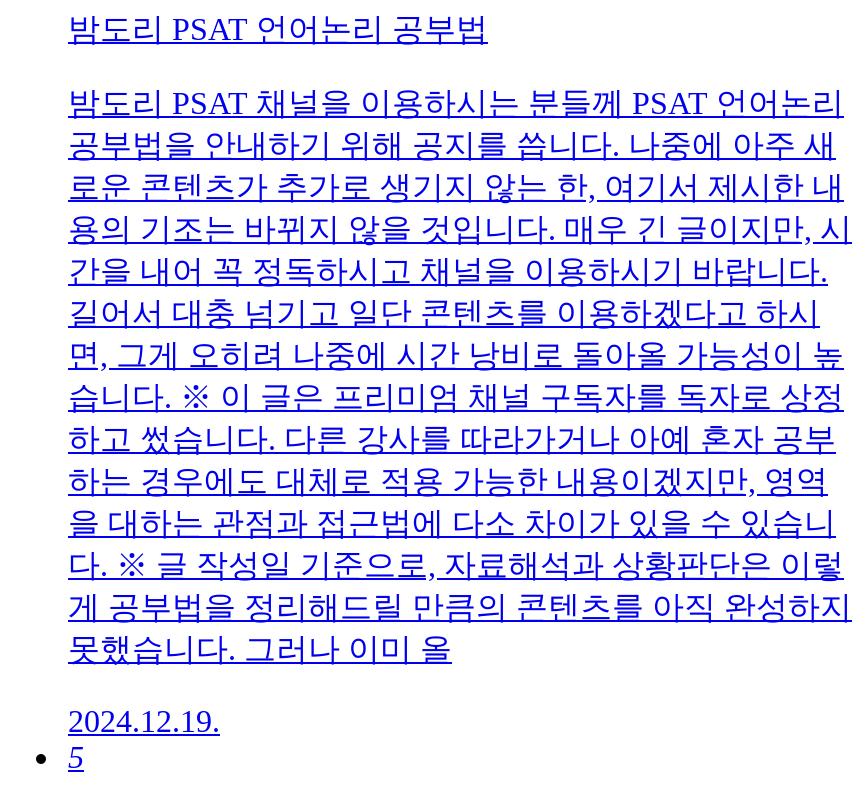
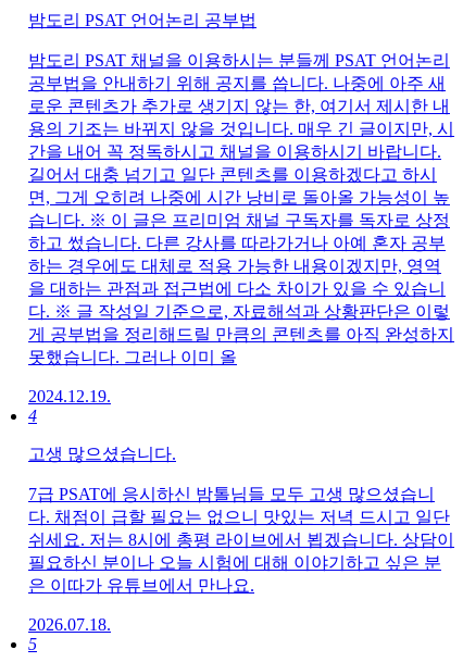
+ 4
+ 고생 많으셨습니다.
+ 7급 PSAT에 응시하신 밤톨님들 모두 고생 많으셨습니
+ 다. 채점이 급할 필요는 없으니 맛있는 저녁 드시고 일단
+ 쉬세요. 저는 8시에 총평 라이브에서 뵙겠습니다. 상담이
+ 필요하신 분이나 오늘 시험에 대해 이야기하고 싶은 분
+ 은 이따가 유튜브에서 만나요.
+ 2026.07.18.
